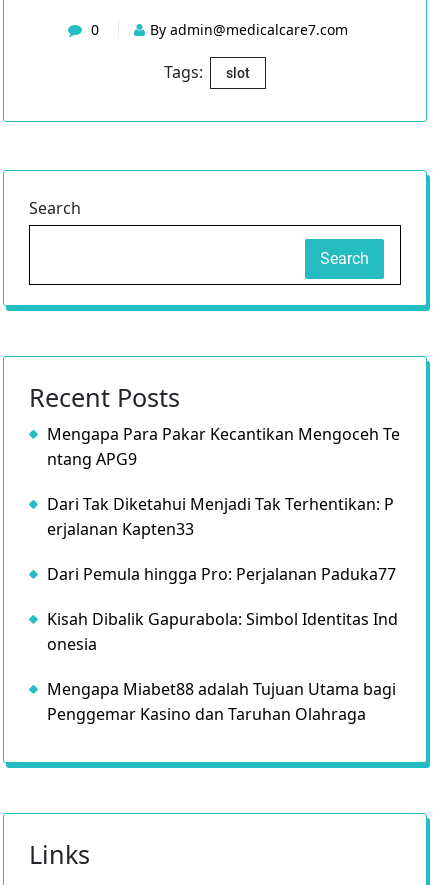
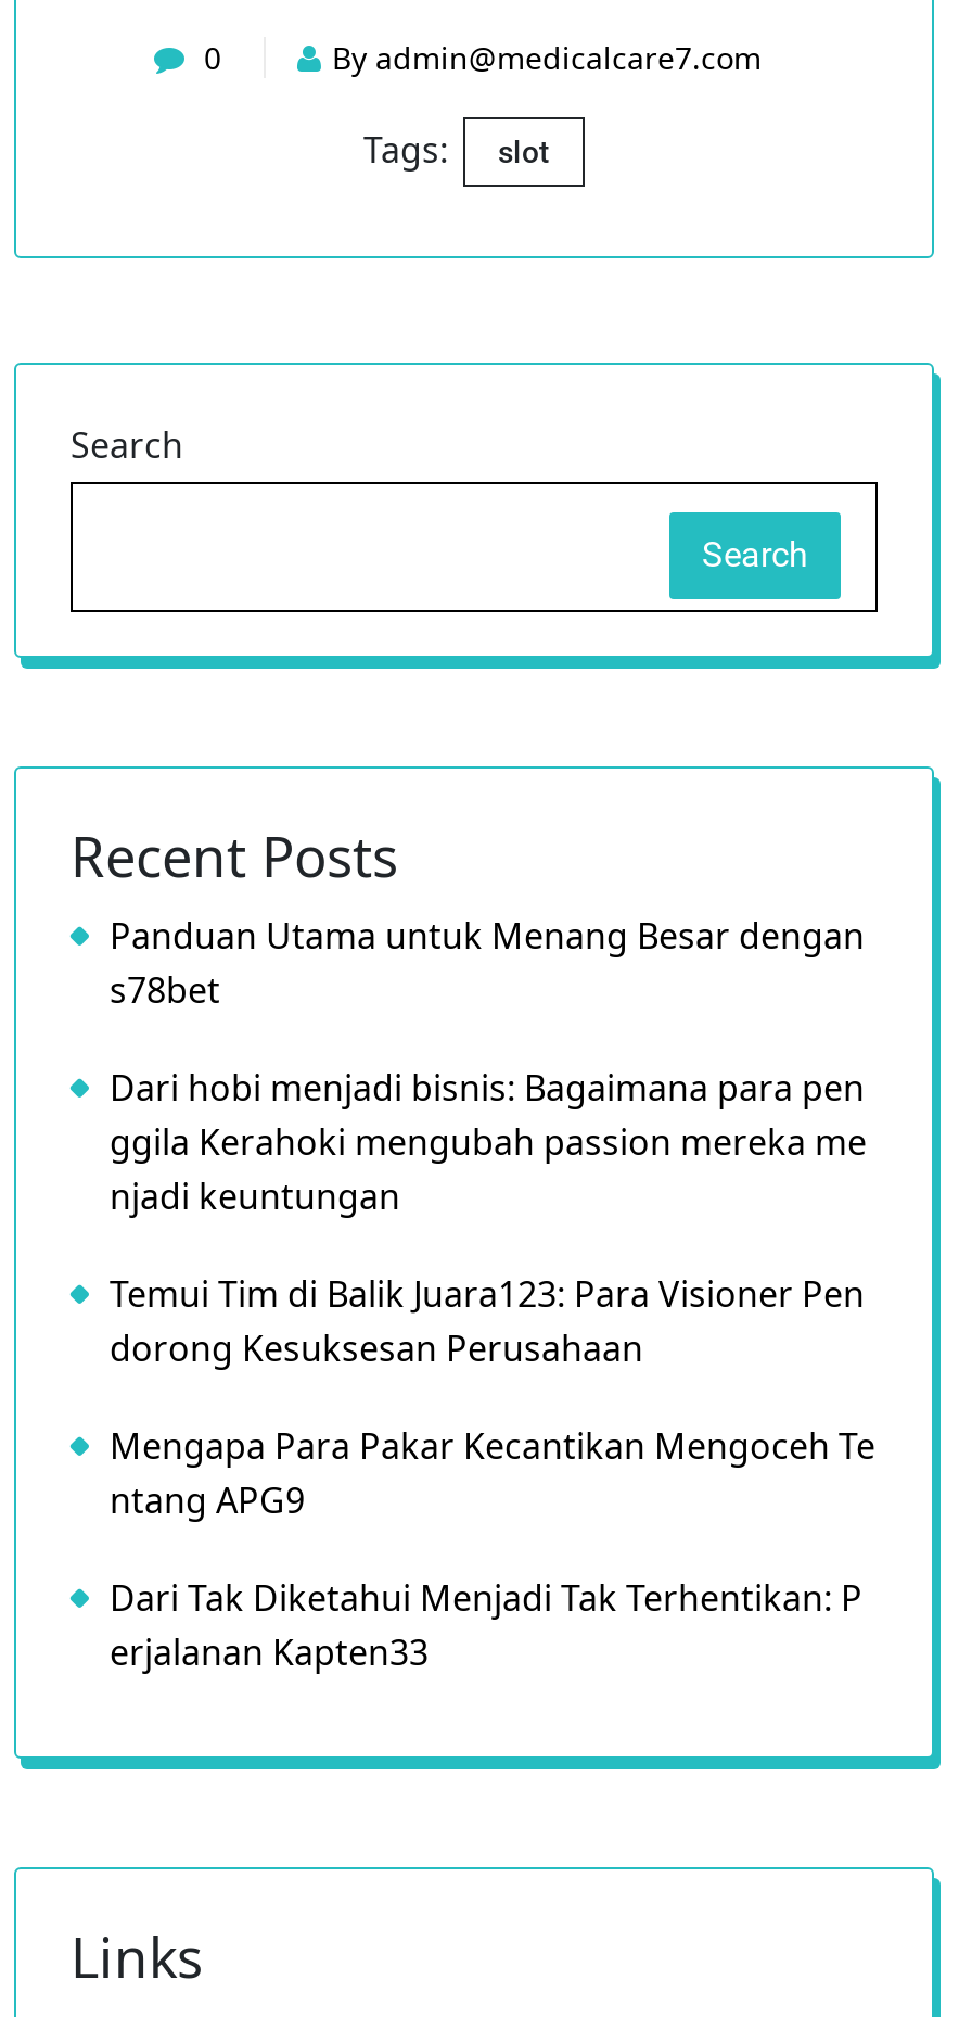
+ Panduan Utama untuk Menang Besar dengan
+ s78bet
+ Dari hobi menjadi bisnis: Bagaimana para pen
+ ggila Kerahoki mengubah passion mereka me
+ njadi keuntungan
+ Temui Tim di Balik Juara123: Para Visioner Pen
+ dorong Kesuksesan Perusahaan

moved down: Mengapa Para Pakar Kecantikan Mengoceh Te | ntang APG9 | Dari Tak Diketahui Menjadi Tak Terhentikan: P | erjalanan Kapten33

- Dari Pemula hingga Pro: Perjalanan Paduka77
- Kisah Dibalik Gapurabola: Simbol Identitas Ind
- onesia
- Mengapa Miabet88 adalah Tujuan Utama bagi
- Penggemar Kasino dan Taruhan Olahraga
